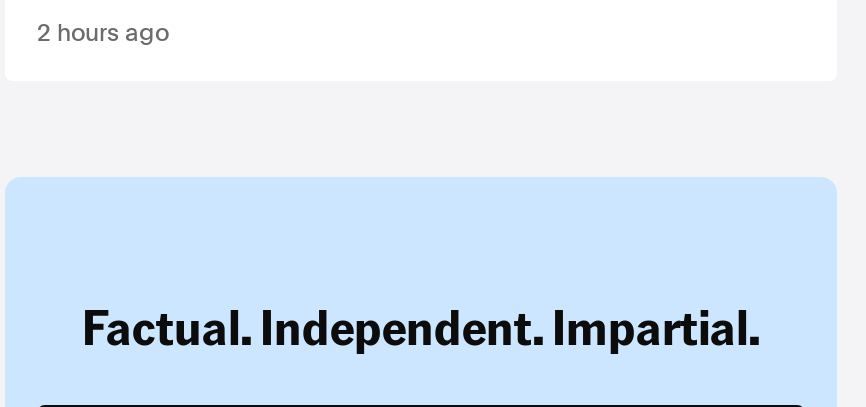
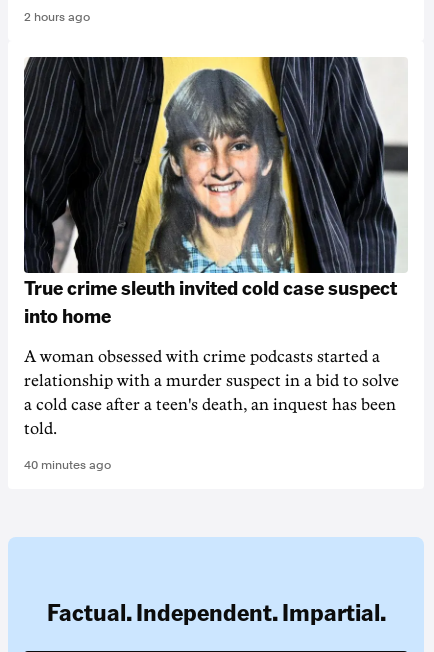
+ [image]
+ True crime sleuth invited cold case suspect
+ into home
+ A woman obsessed with crime podcasts started a
+ relationship with a murder suspect in a bid to solve
+ a cold case after a teen's death, an inquest has been
+ told.
+ 40 minutes ago
